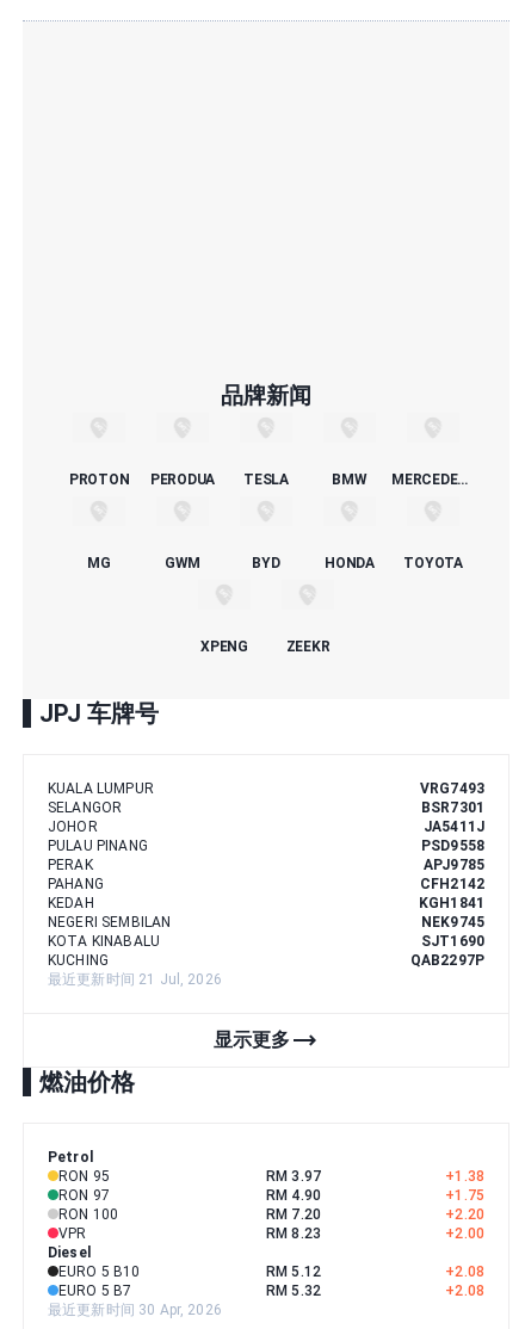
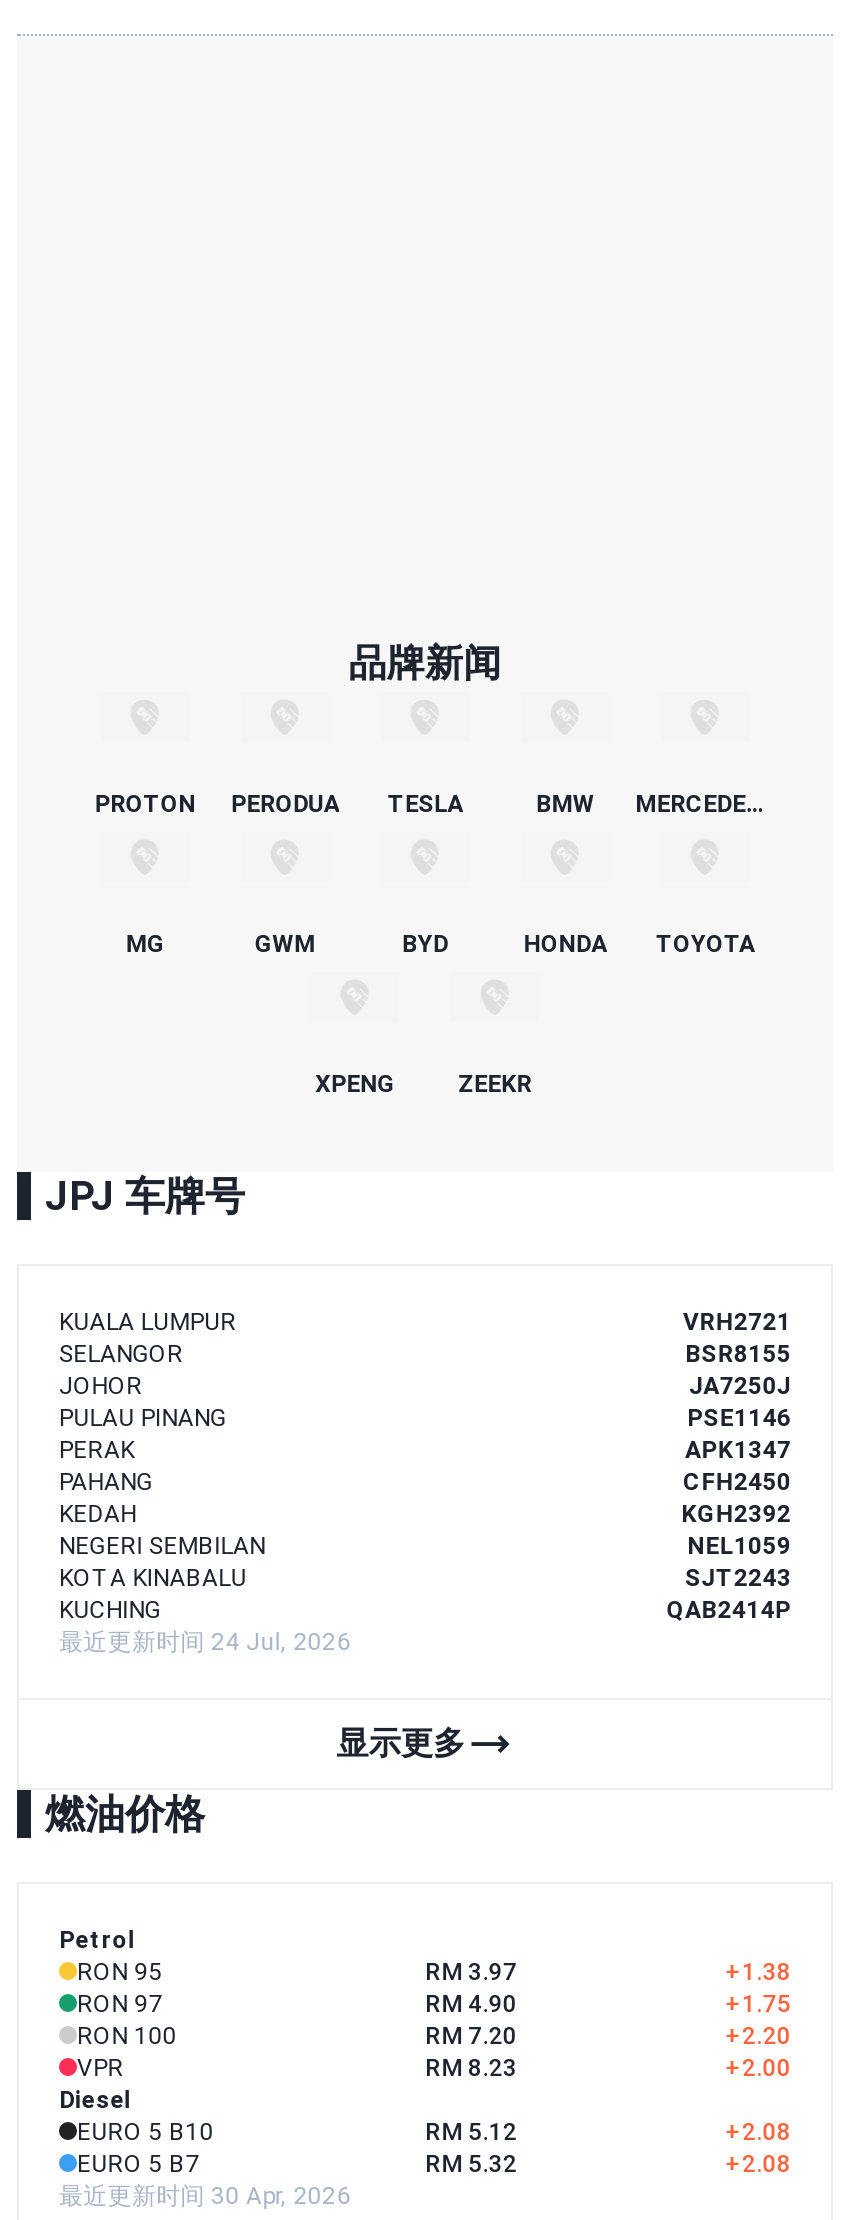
- VRG7493
+ VRH2721

- BSR7301
+ BSR8155

- JA5411J
+ JA7250J

- PSD9558
+ PSE1146

- APJ9785
+ APK1347

- CFH2142
+ CFH2450

- KGH1841
+ KGH2392

- NEK9745
+ NEL1059

- SJT1690
+ SJT2243

- QAB2297P
- 最近更新时间 21 Jul, 2026
+ QAB2414P
+ 最近更新时间 24 Jul, 2026
